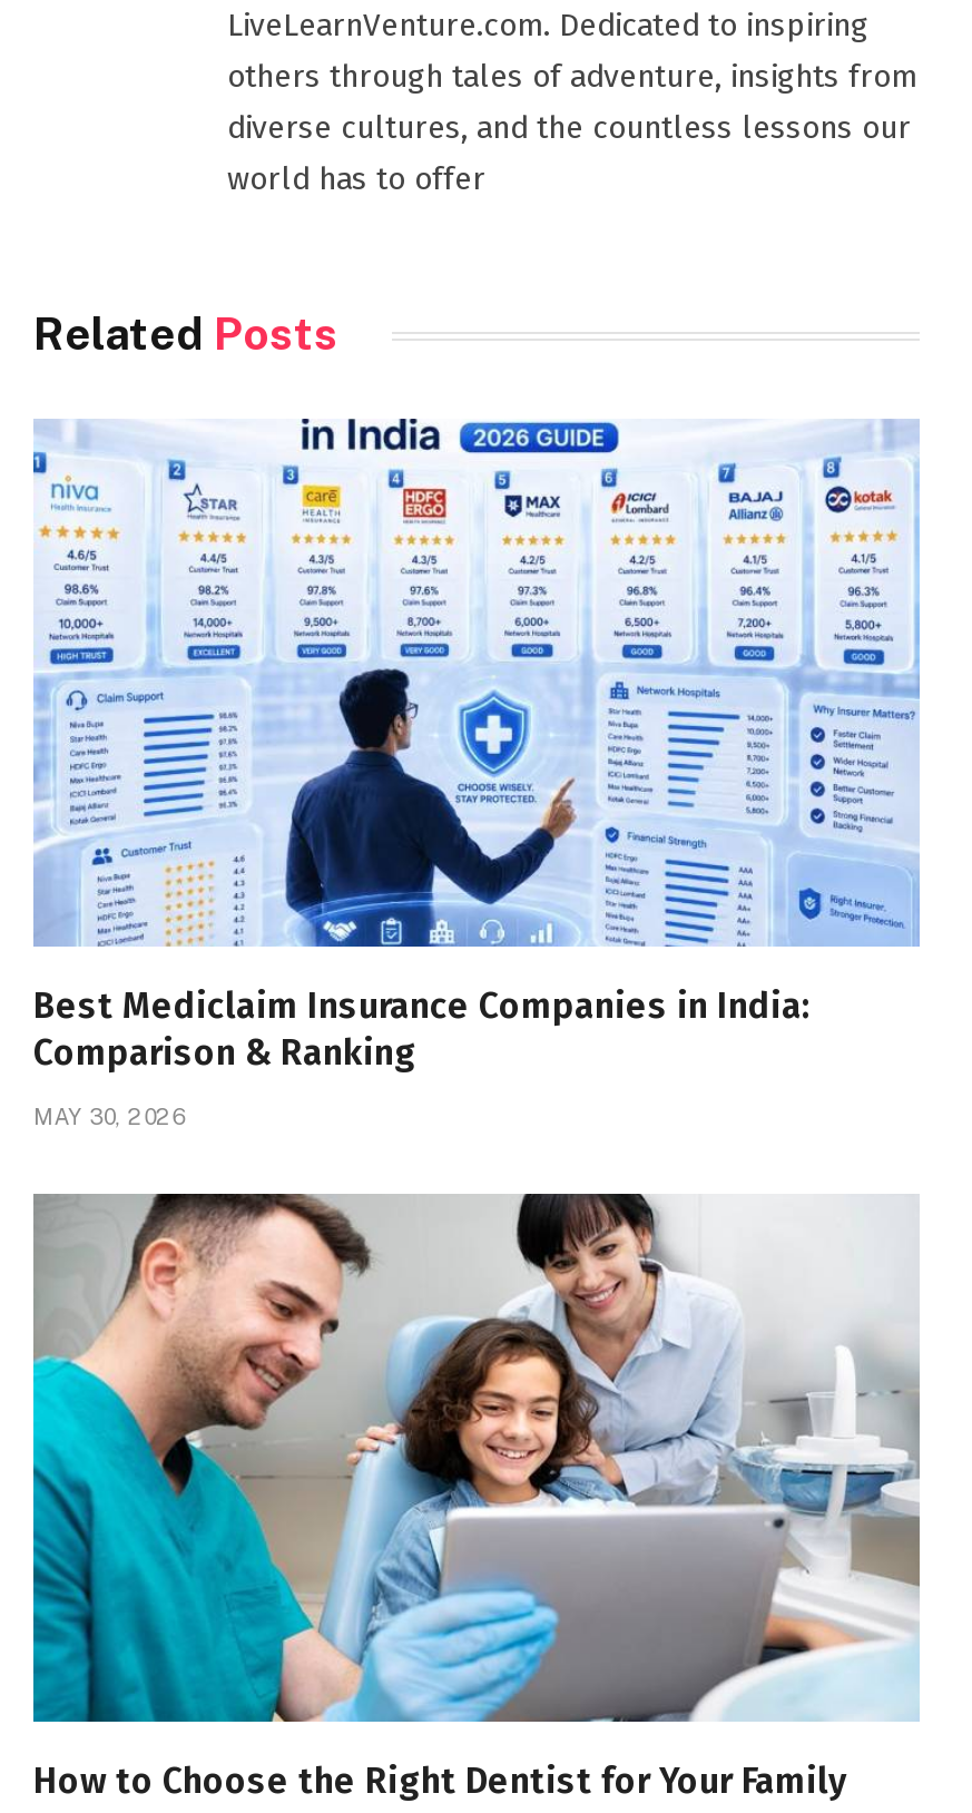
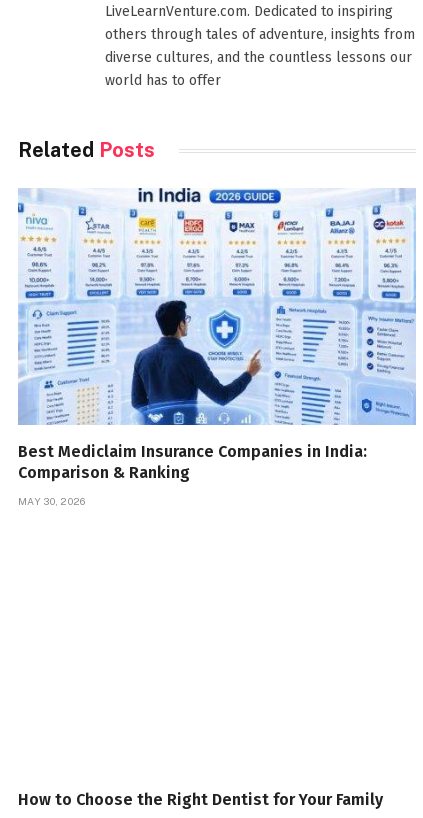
- [image]
